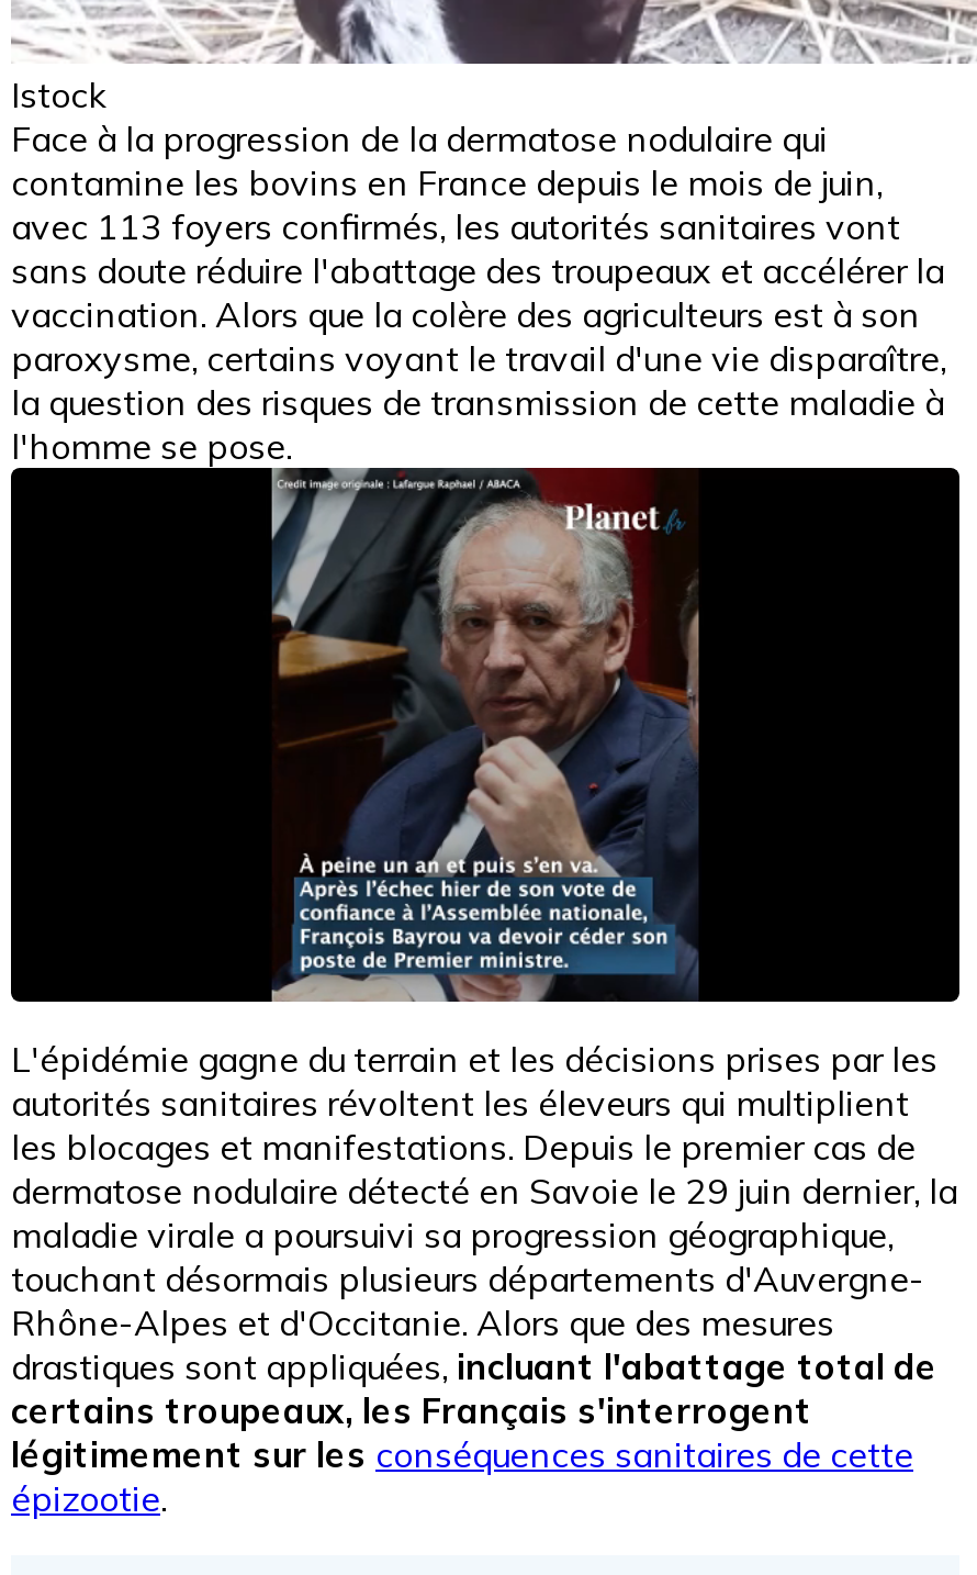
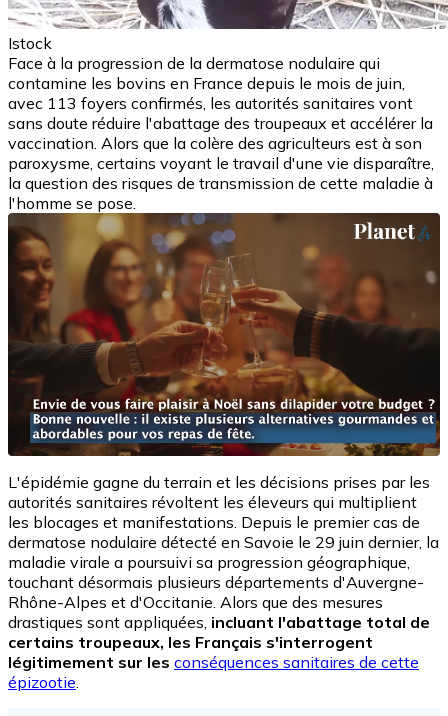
- [image]
+ [image]
